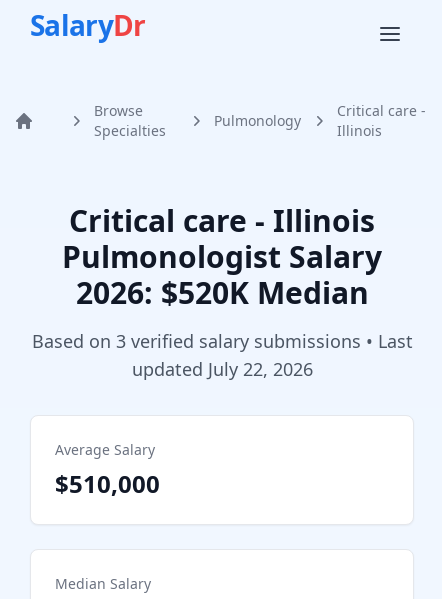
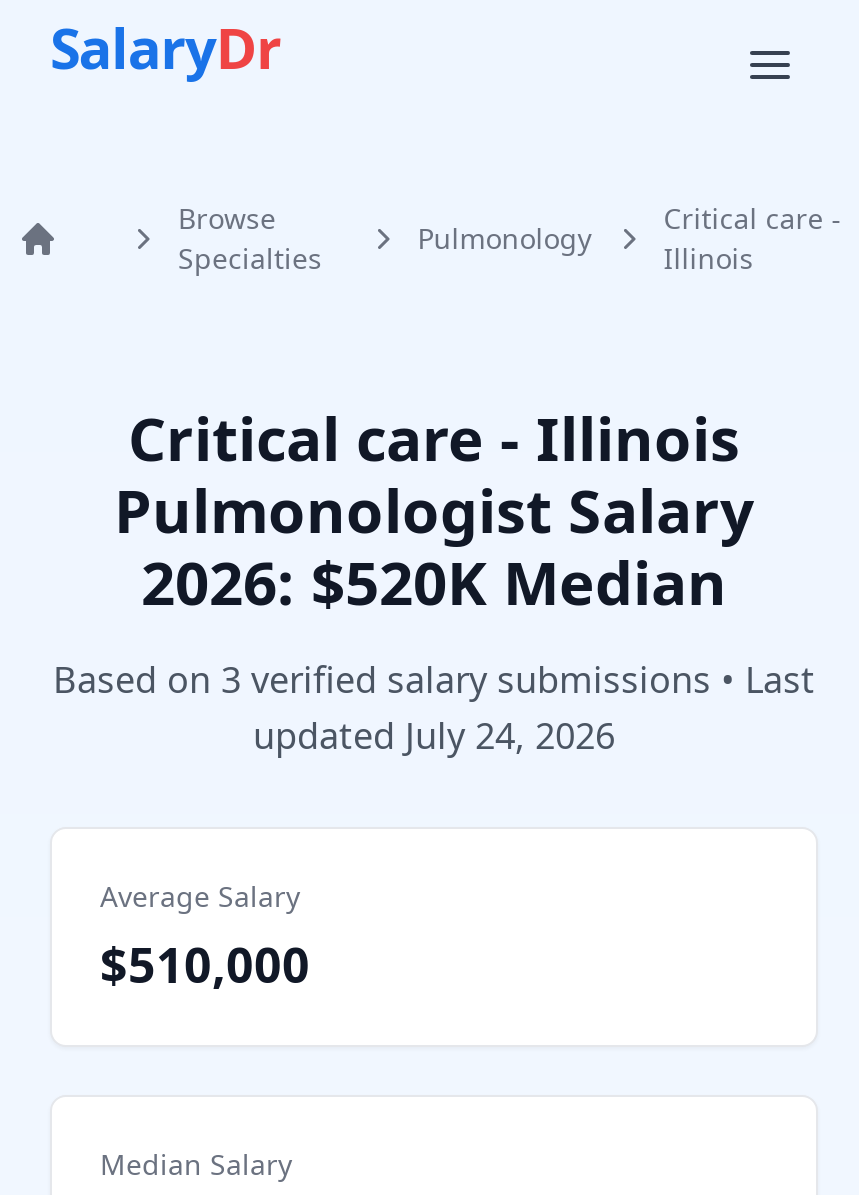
- updated July 22, 2026
+ updated July 24, 2026
